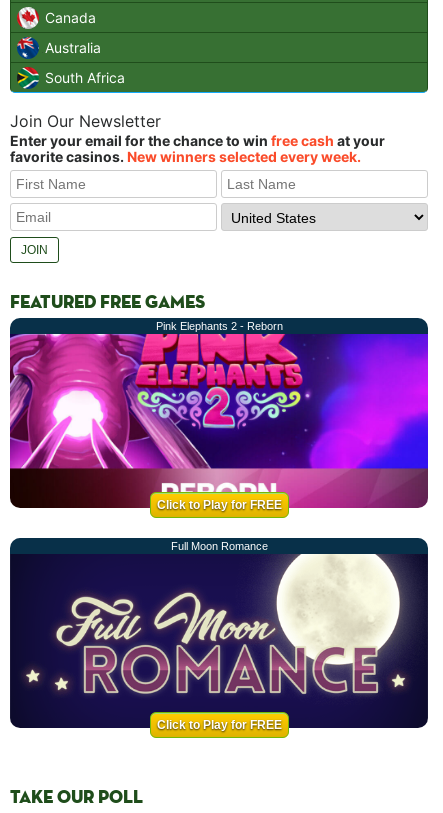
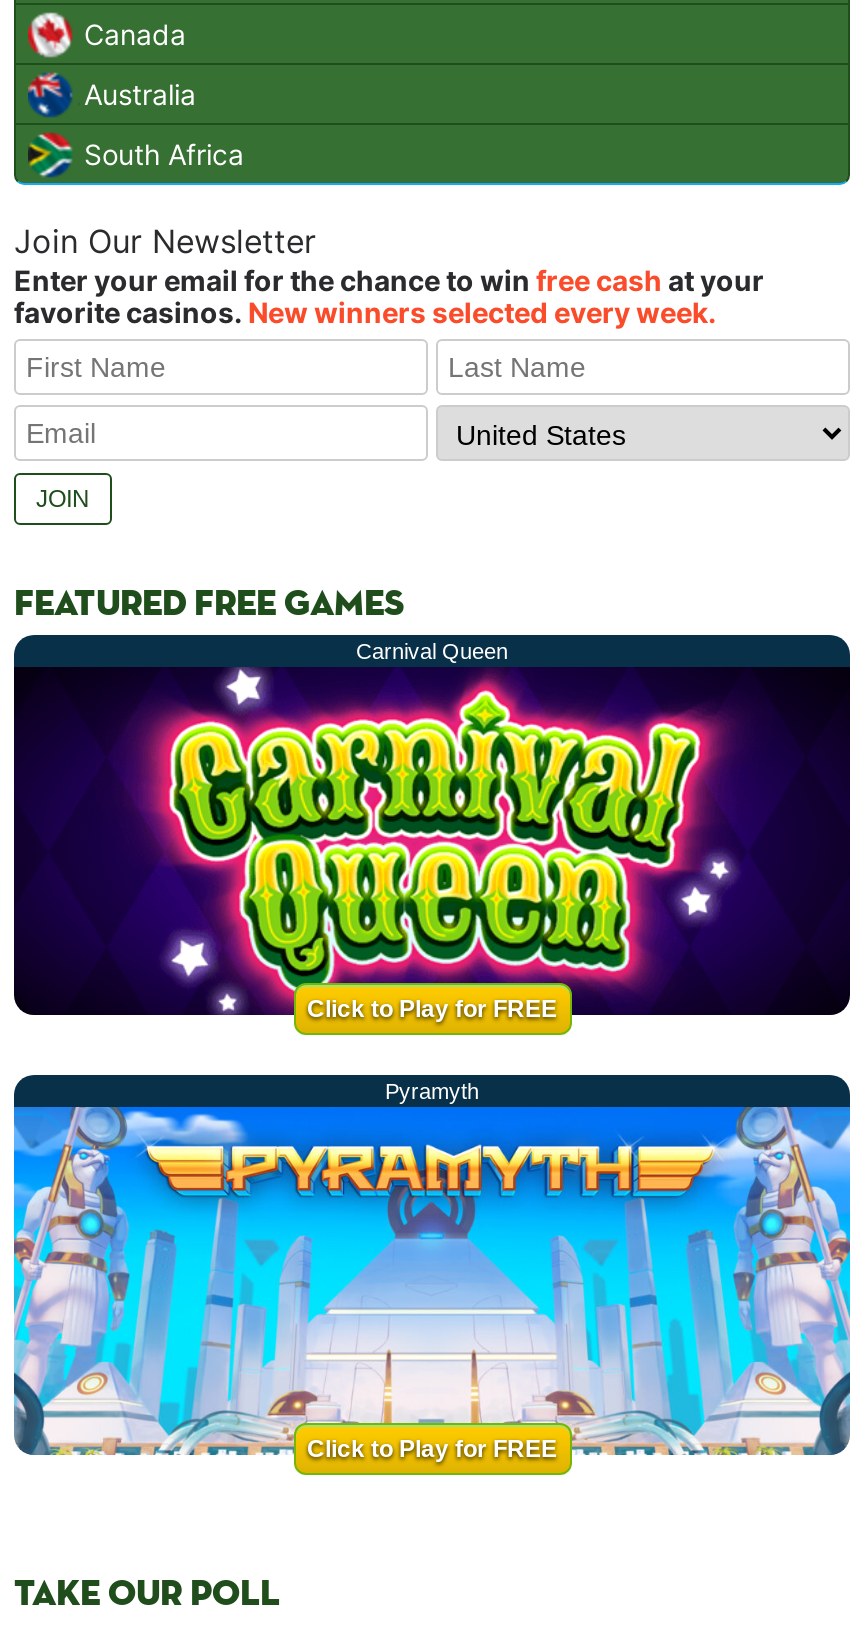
- Pink Elephants 2 - Reborn
+ Carnival Queen

- [image]
- Full Moon Romance
+ [image]
+ Pyramyth

- [image]
+ [image]
